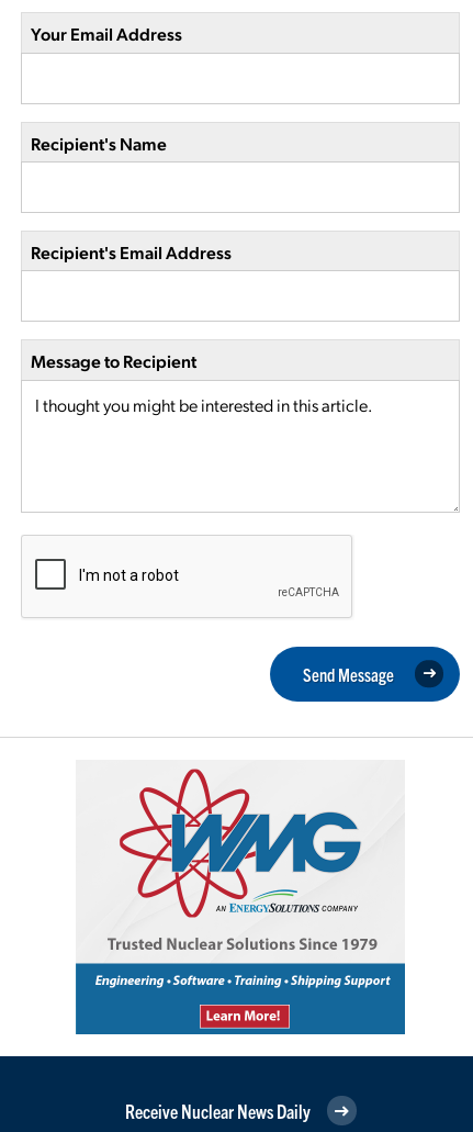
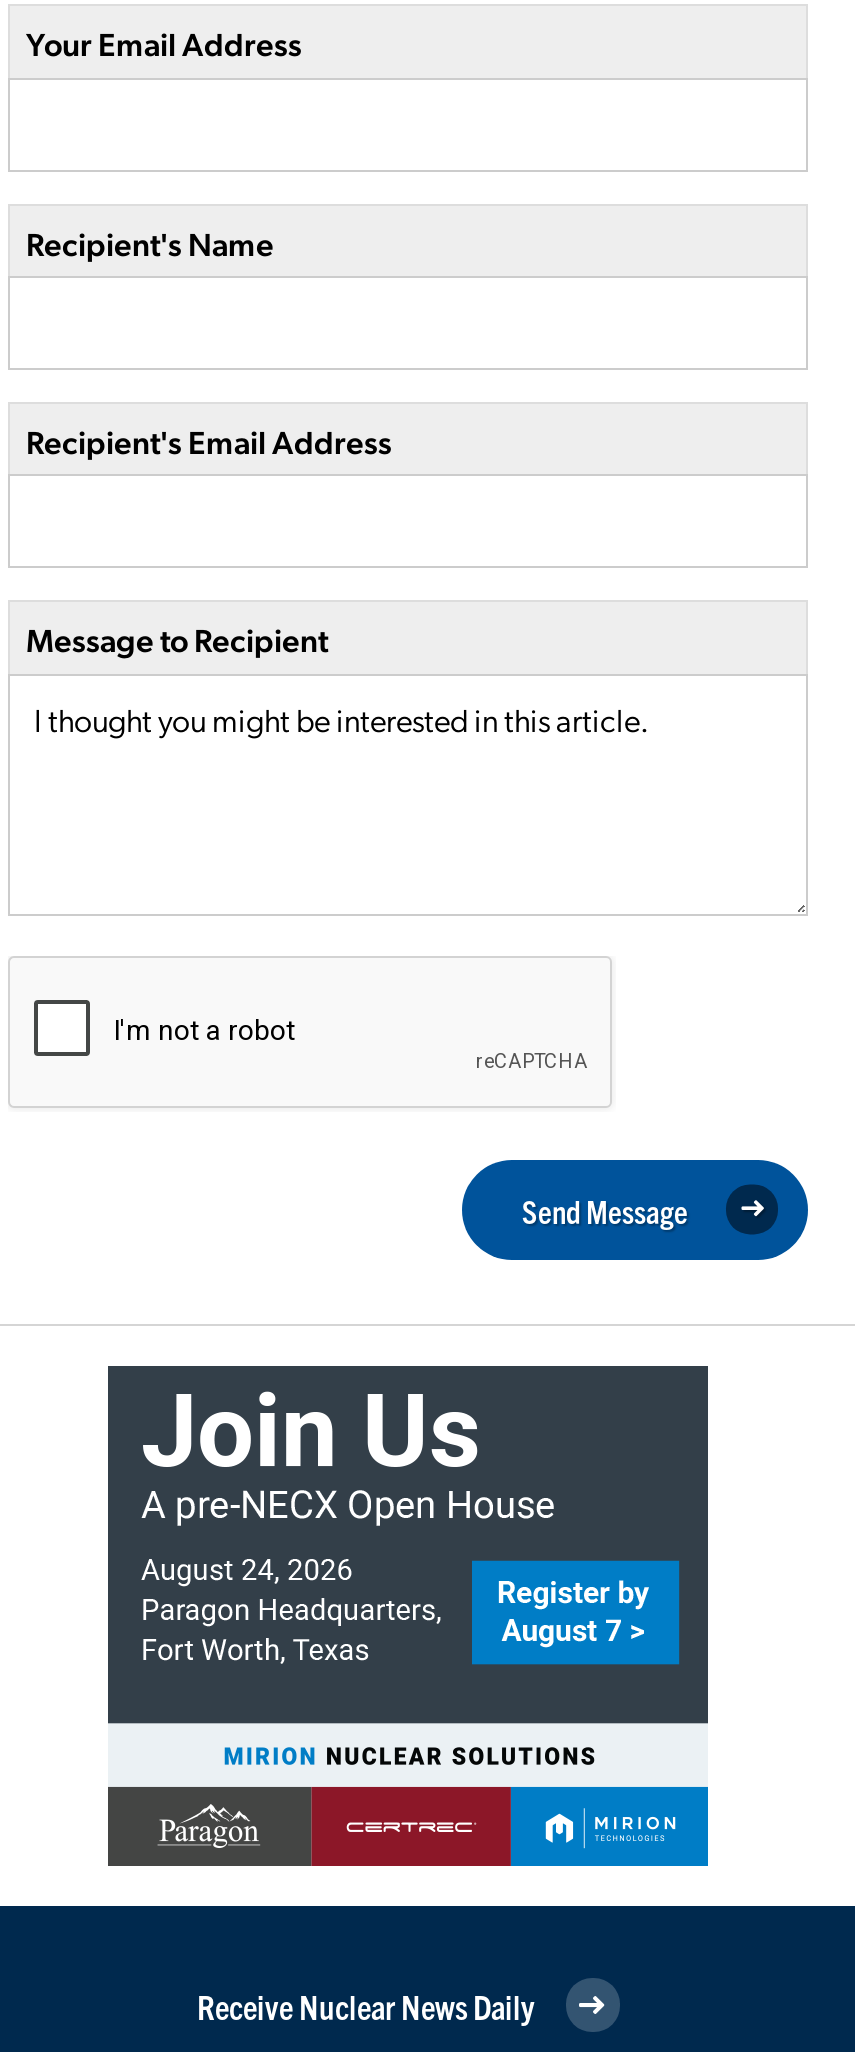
- [image]
+ [image]
